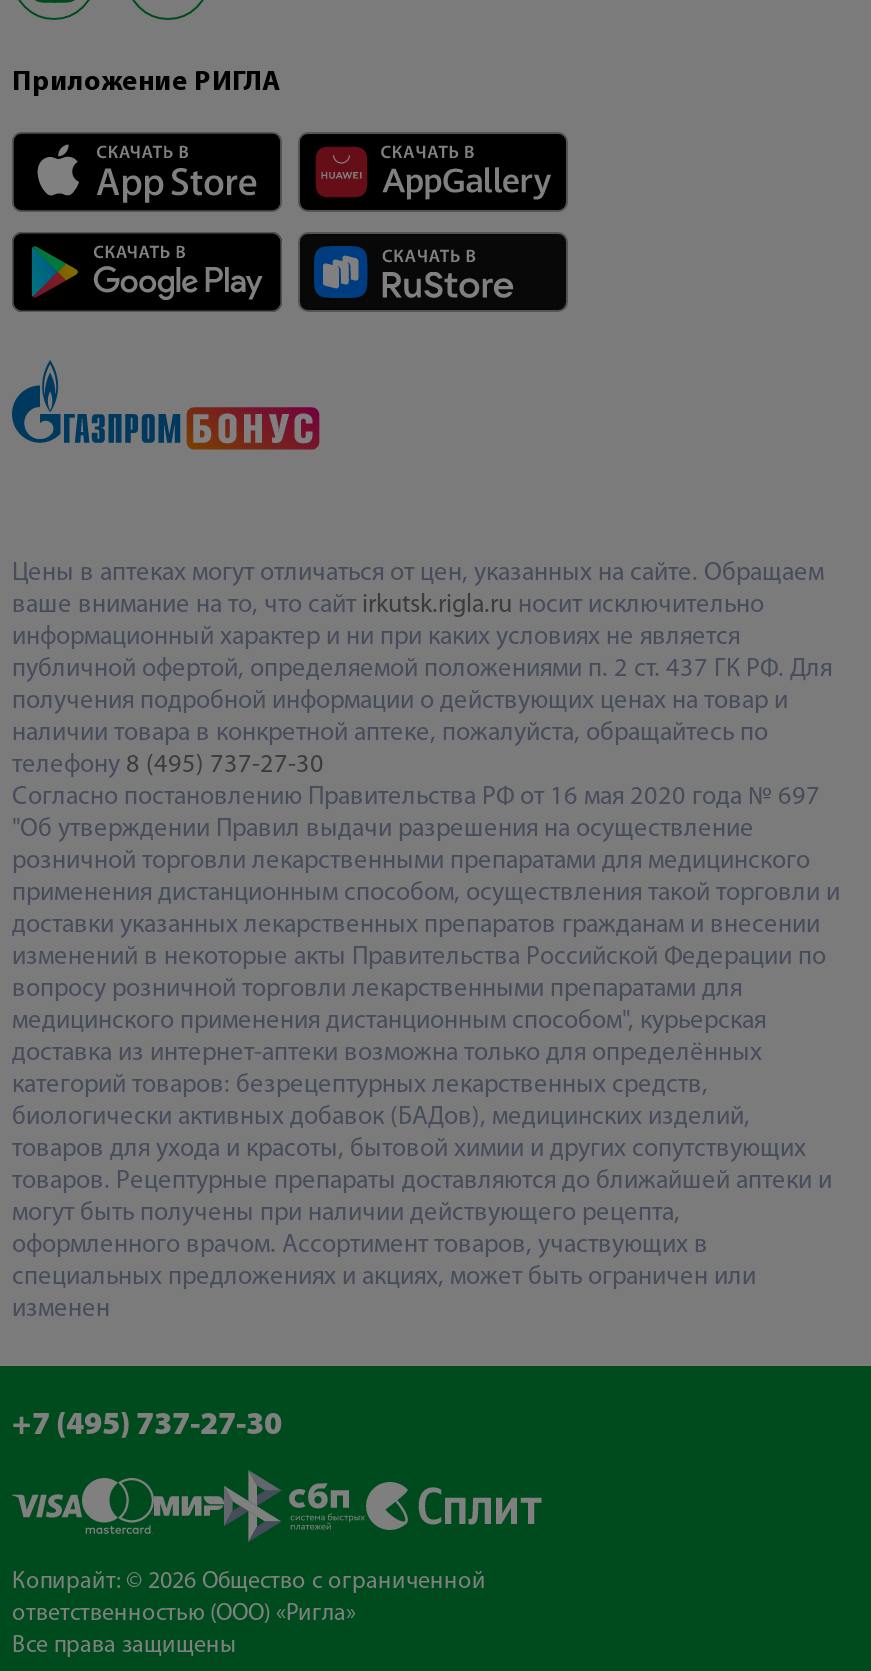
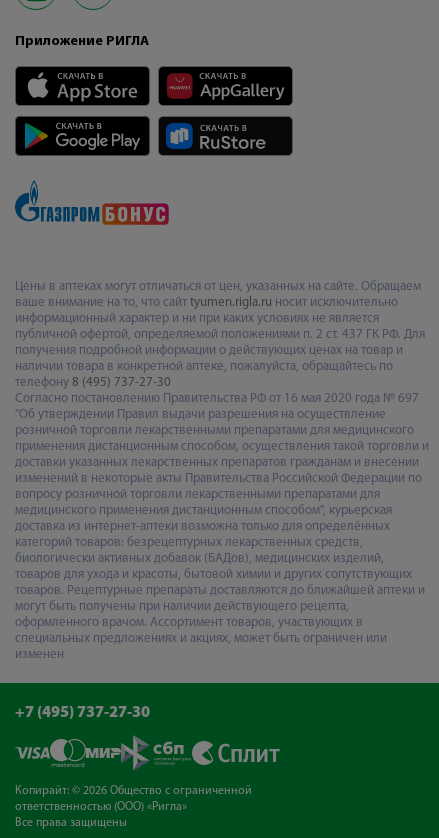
- ваше внимание на то, что сайт irkutsk.rigla.ru носит исключительно
+ ваше внимание на то, что сайт tyumen.rigla.ru носит исключительно
